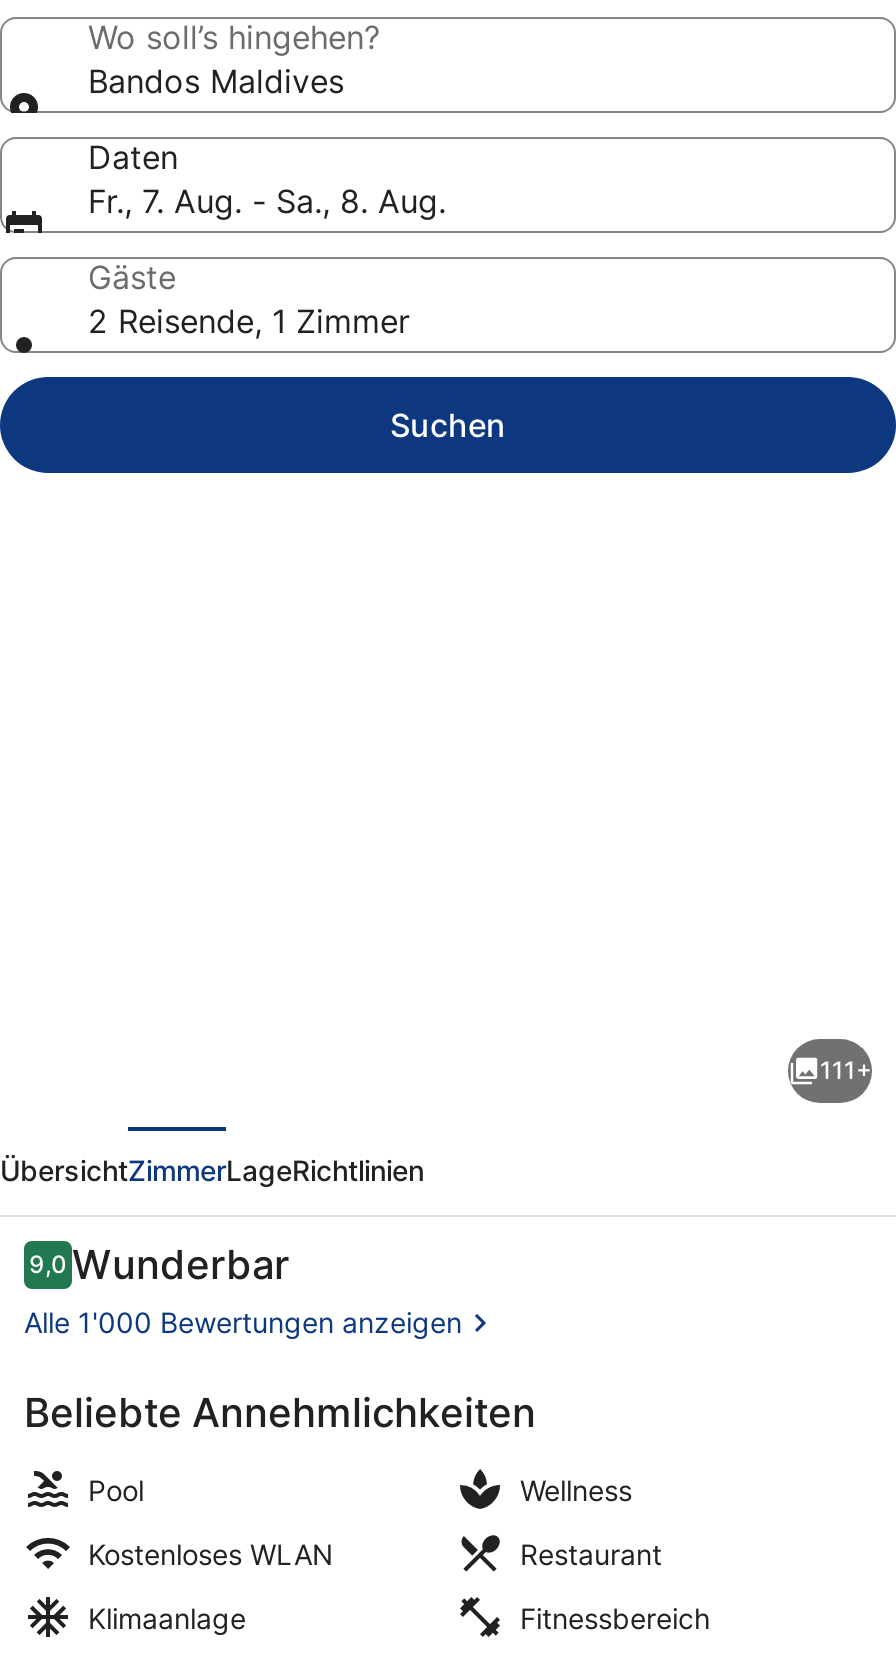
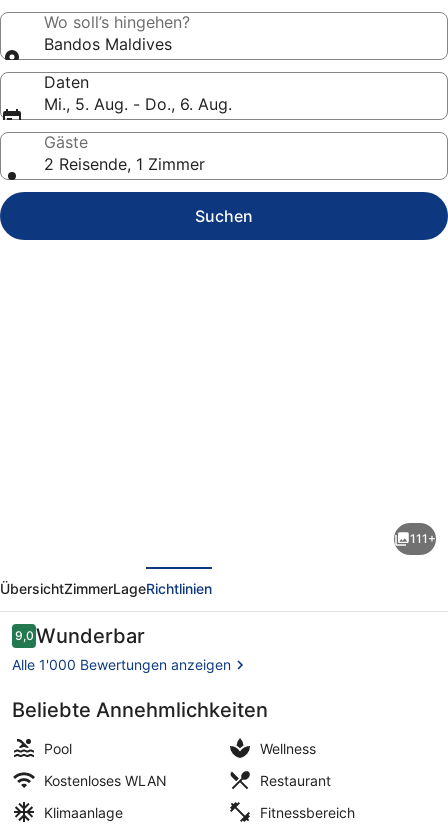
- Fr., 7. Aug. - Sa., 8. Aug.
+ Mi., 5. Aug. - Do., 6. Aug.
